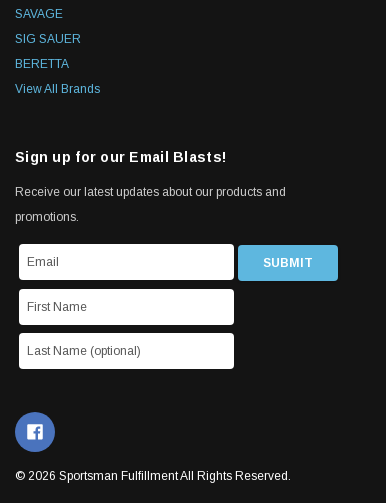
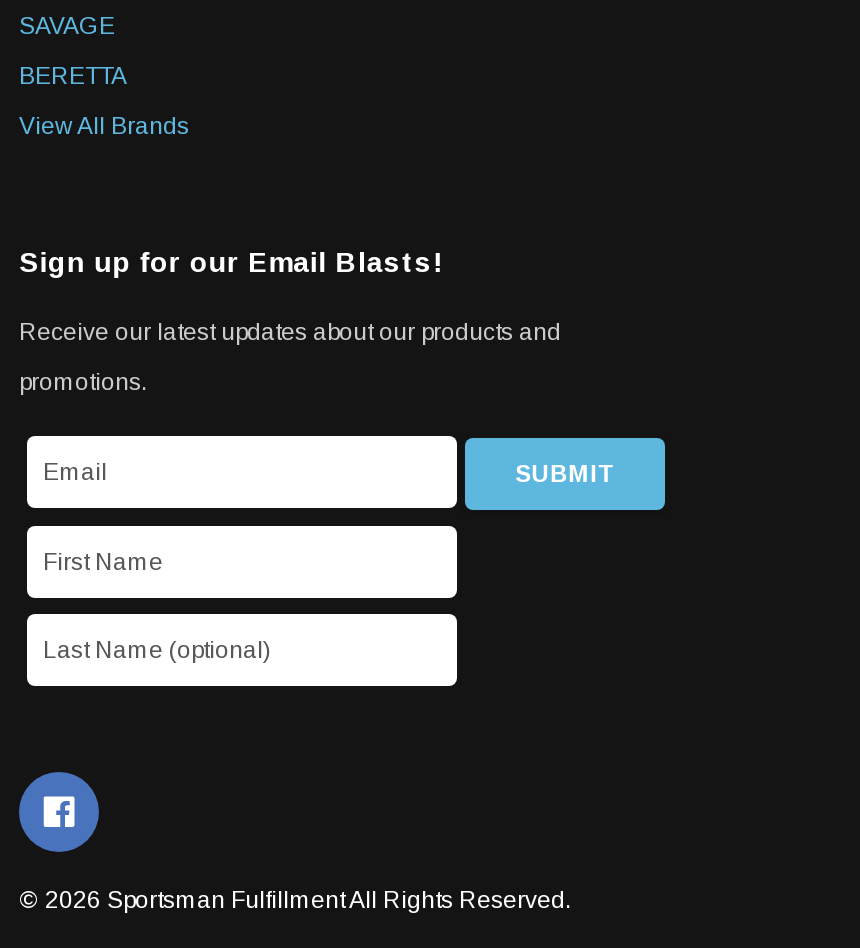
- SIG SAUER
